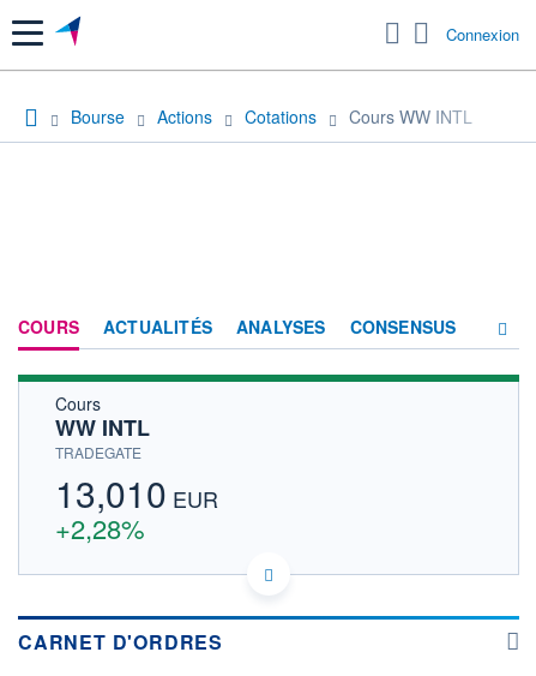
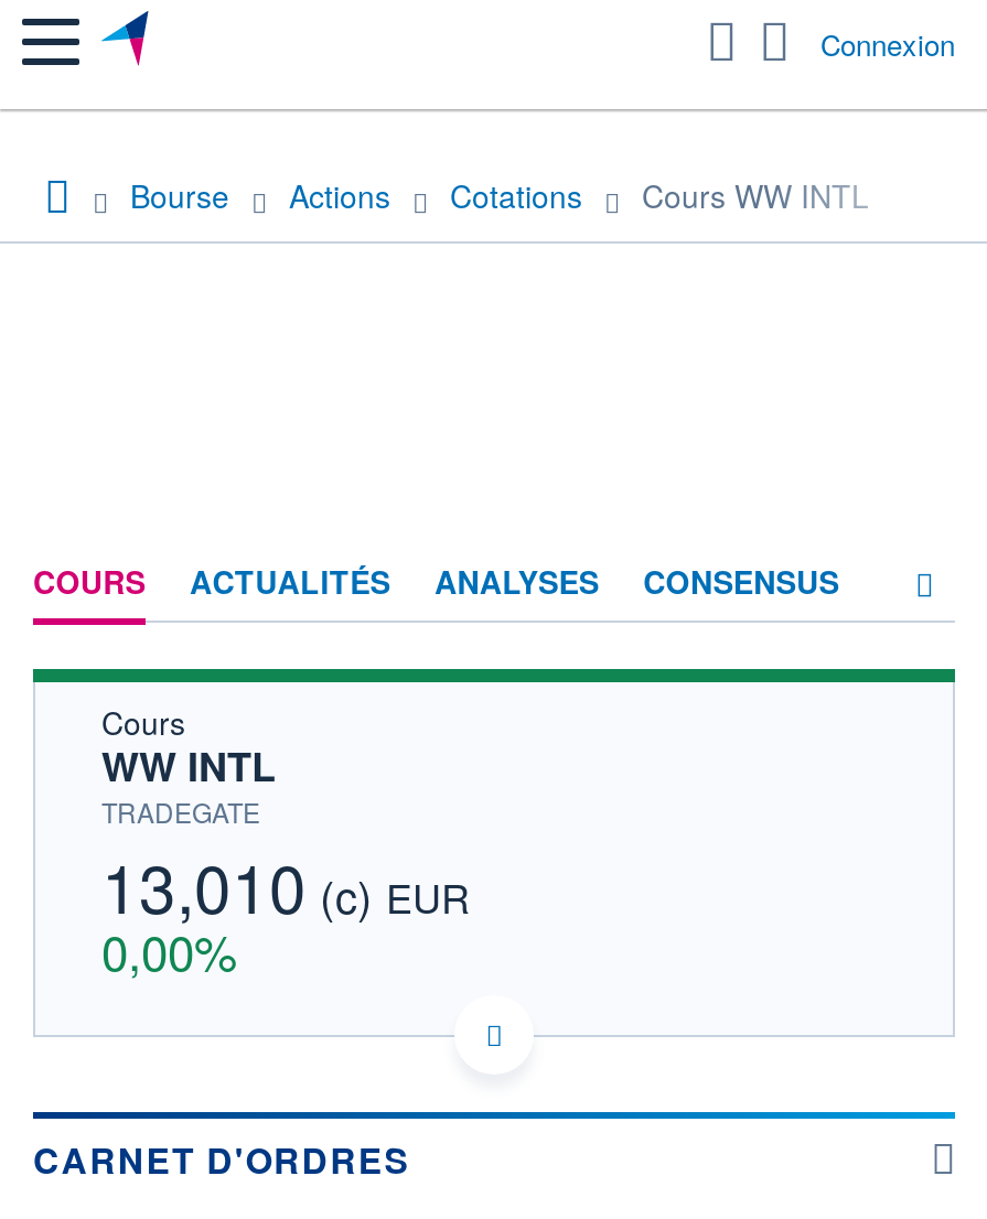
- 13,010 EUR
- +2,28%
+ 13,010 (c) EUR
+ 0,00%
